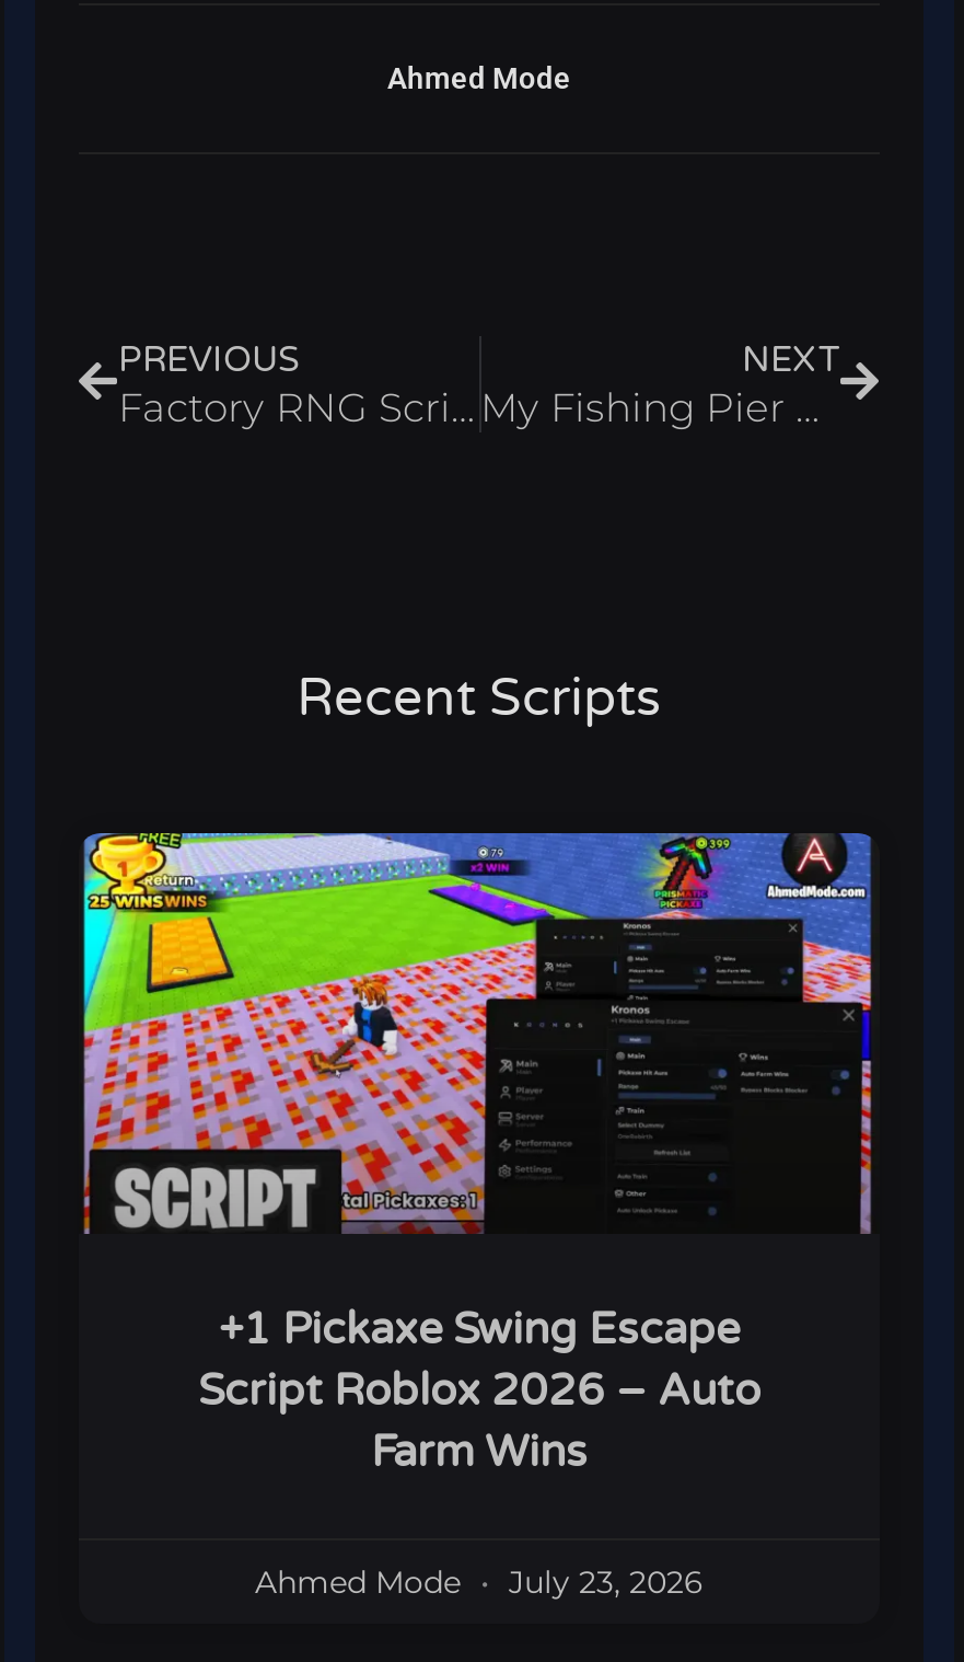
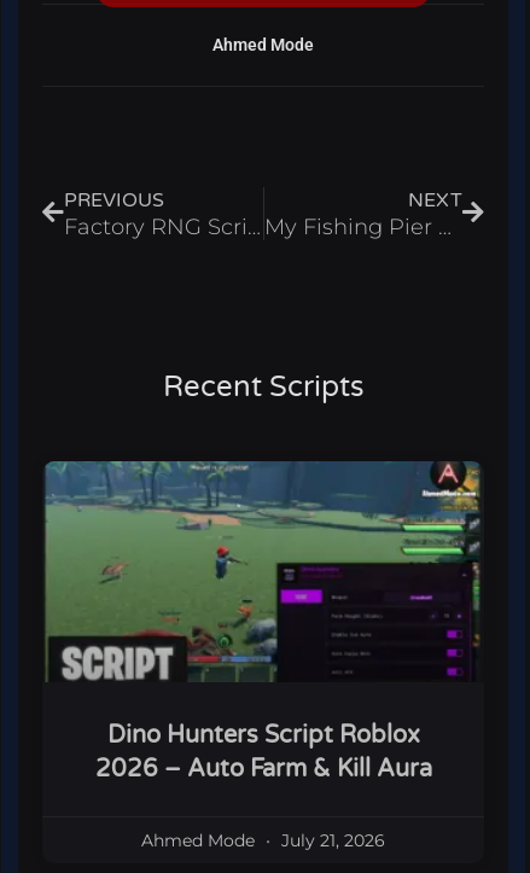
- [image]
- +1 Pickaxe Swing Escape
- Script Roblox 2026 – Auto
- Farm Wins
+ [image]
+ Dino Hunters Script Roblox
+ 2026 – Auto Farm & Kill Aura

- Ahmed Mode July 23, 2026
+ Ahmed Mode July 21, 2026
